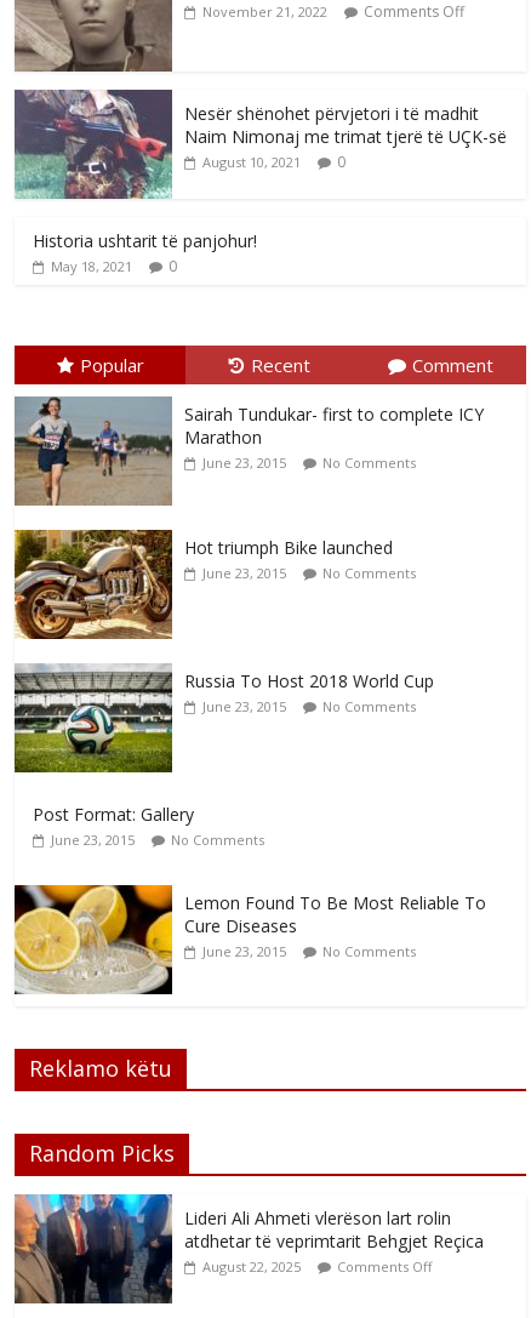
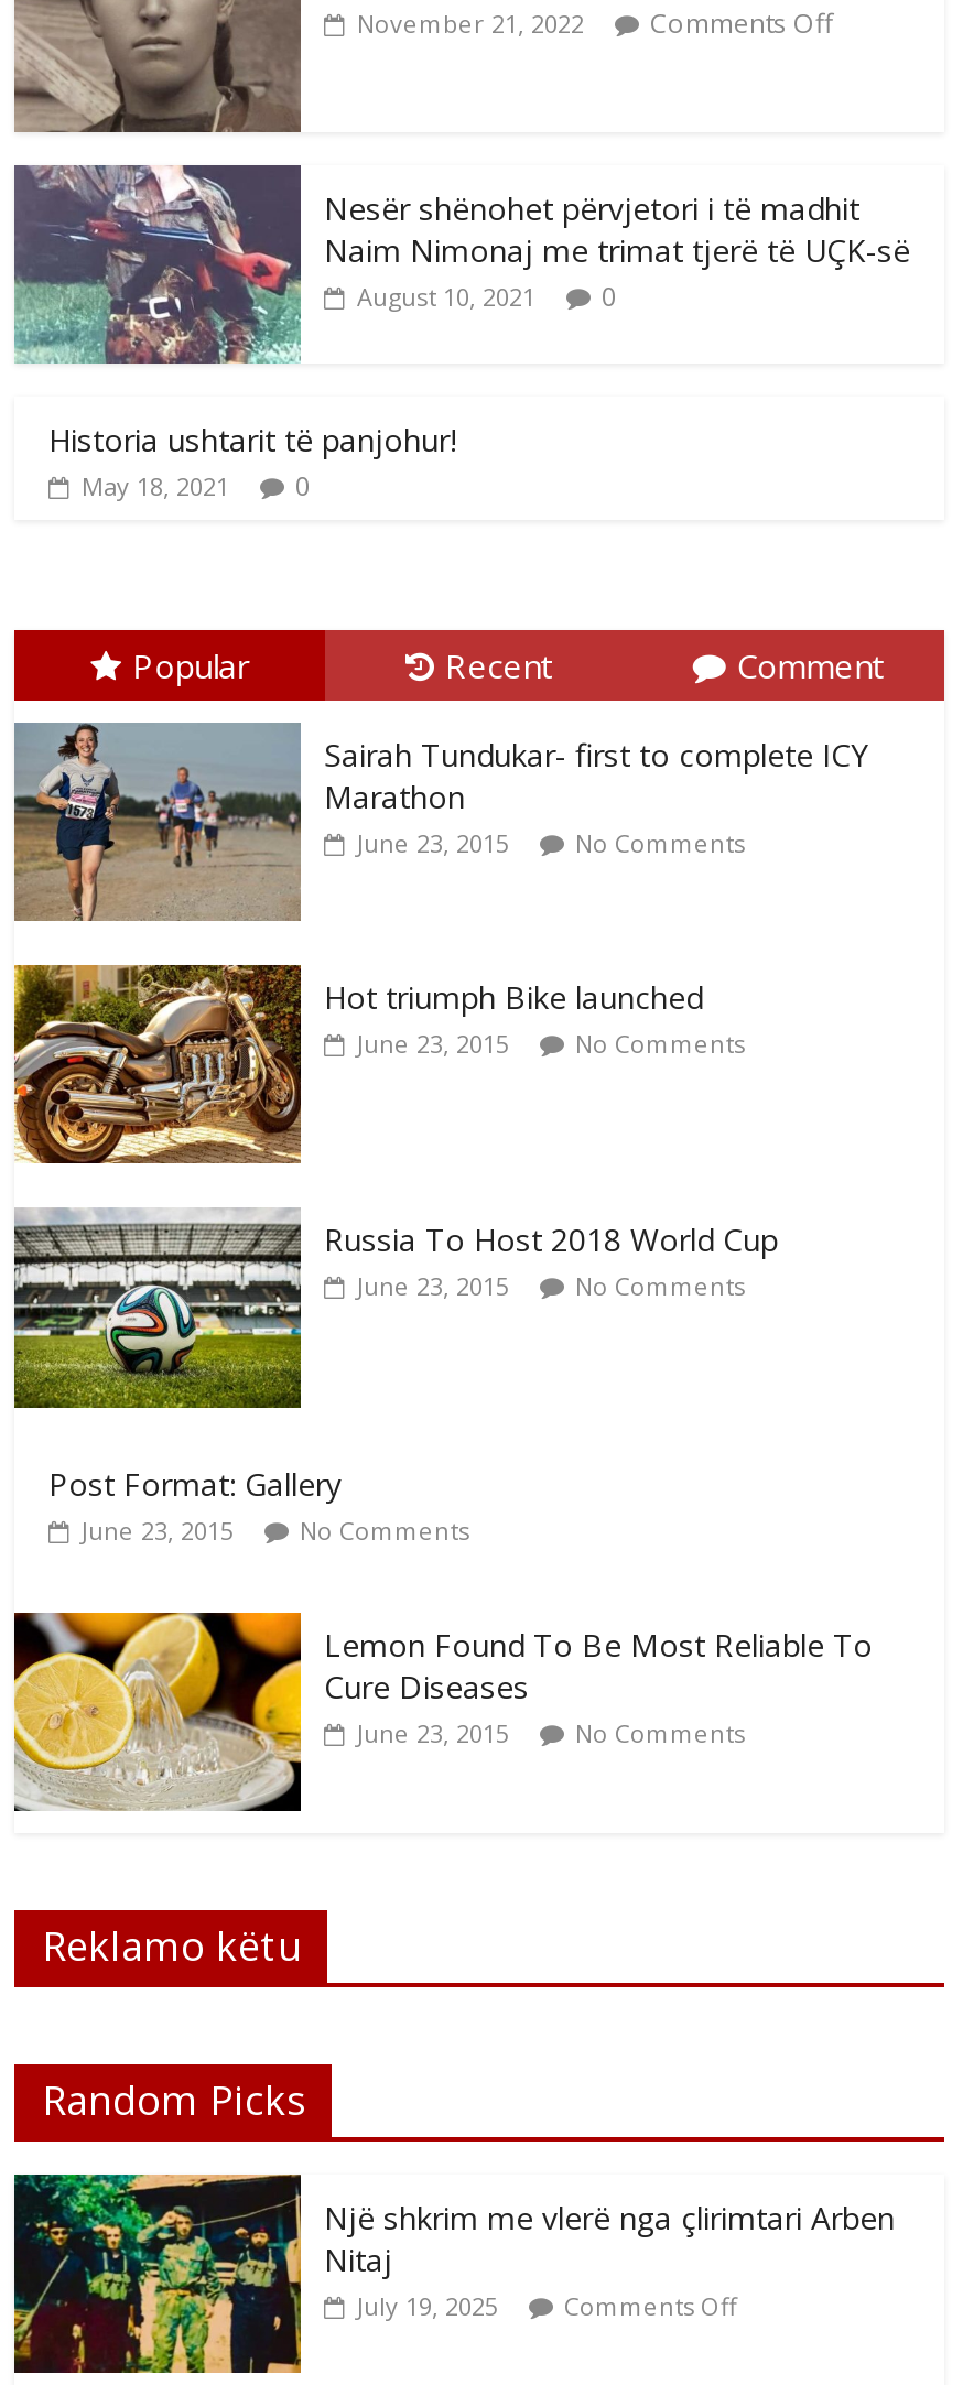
- [image]
- Lideri Ali Ahmeti vlerëson lart rolin
- atdhetar të veprimtarit Behgjet Reçica
- August 22, 2025
+ [image]
+ Një shkrim me vlerë nga çlirimtari Arben
+ Nitaj
+ July 19, 2025
